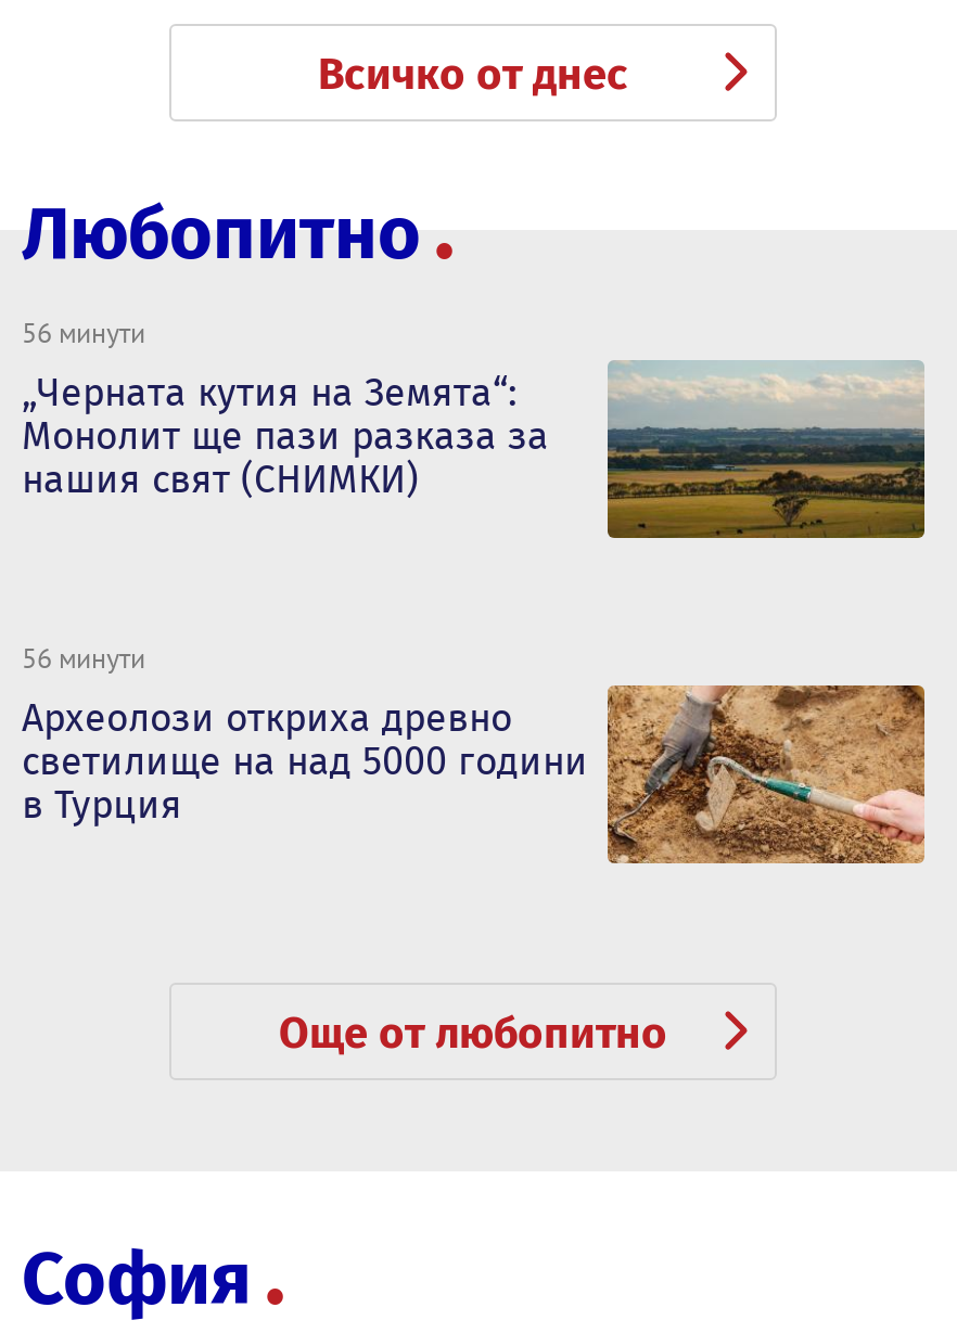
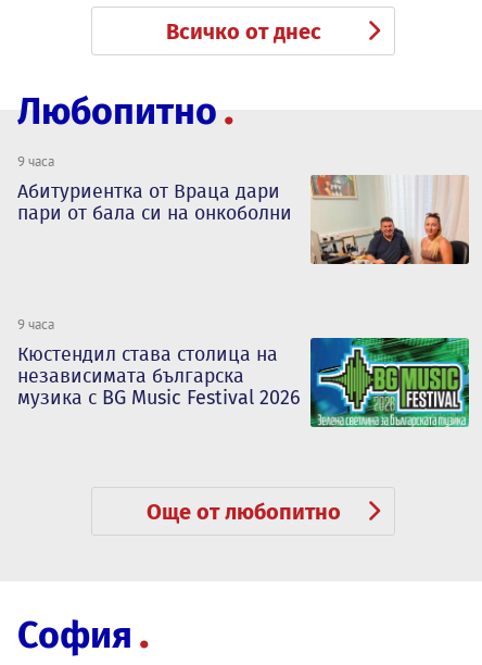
- [image]
- 56 минути
- „Черната кутия на Земята“:
- Монолит ще пази разказа за
- нашия свят (СНИМКИ)
+ [image]
+ 9 часа
+ Абитуриентка от Враца дари
+ пари от бала си на онкоболни

- [image]
- 56 минути
- Археолози откриха древно
- светилище на над 5000 години
- в Турция
+ [image]
+ 9 часа
+ Кюстендил става столица на
+ независимата българска
+ музика с BG Music Festival 2026
